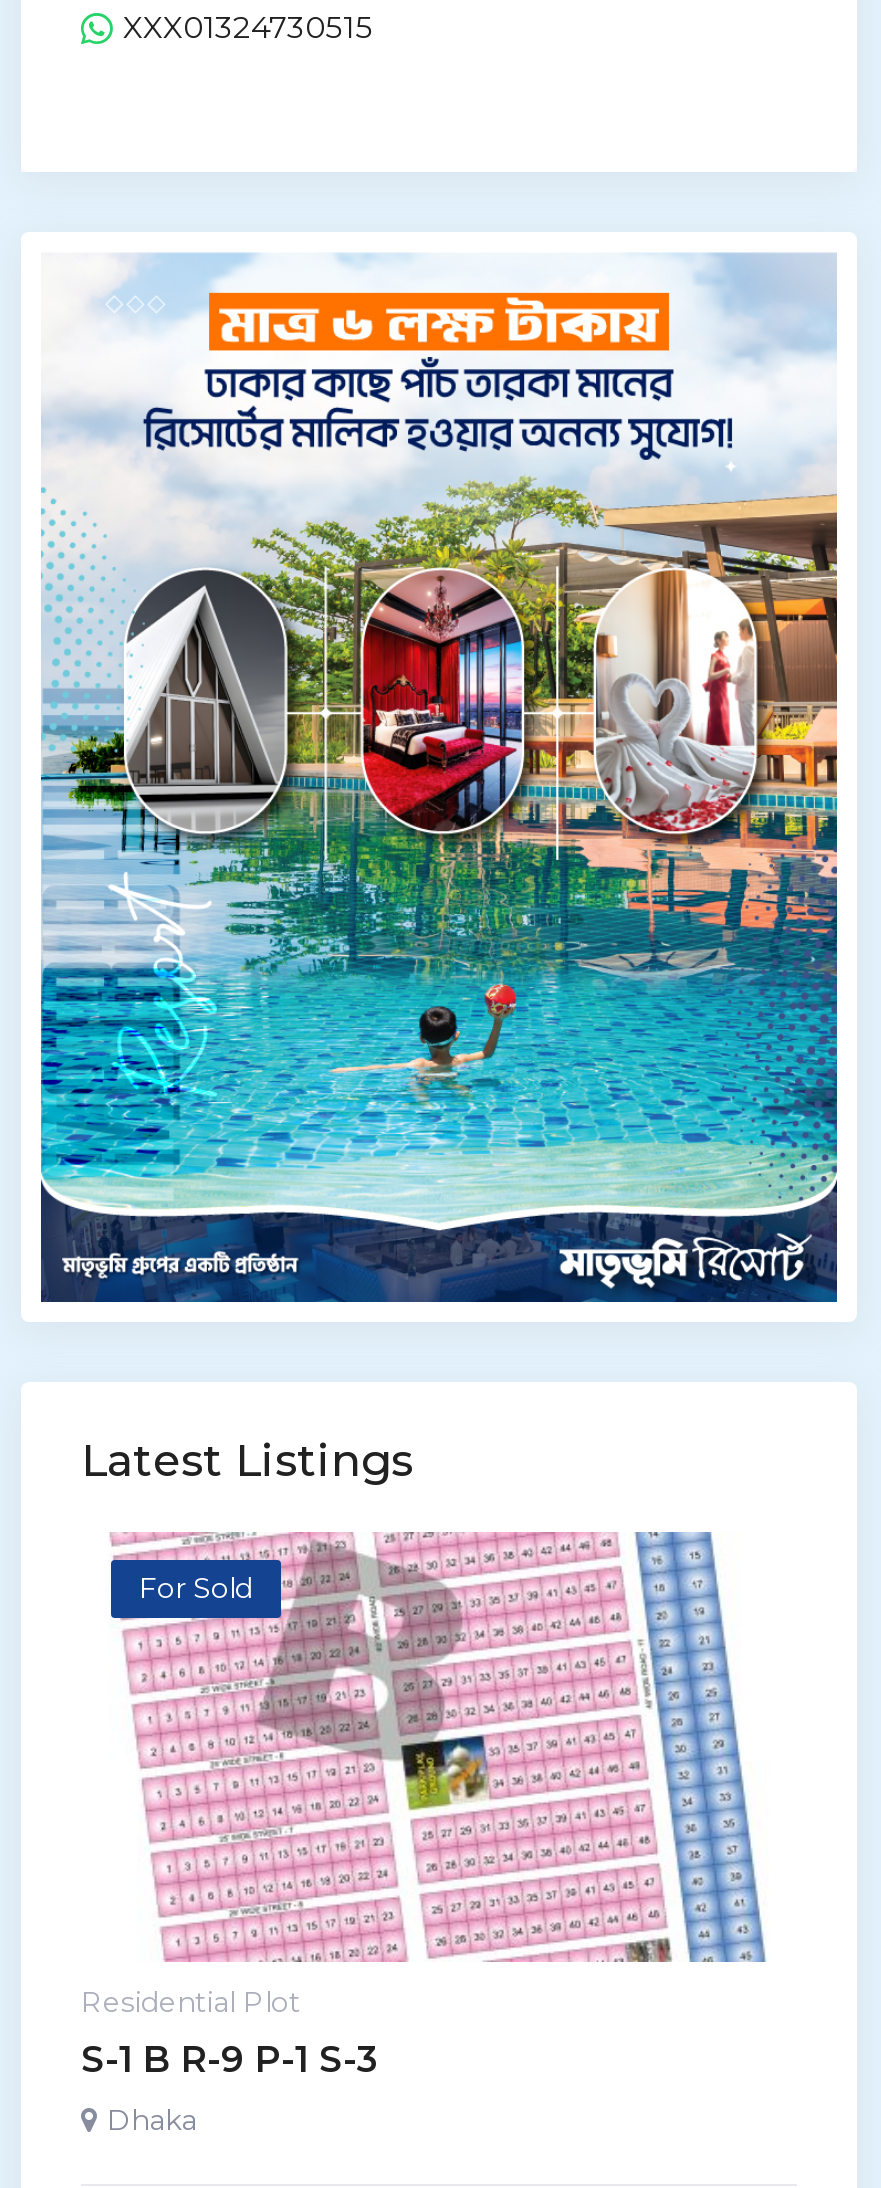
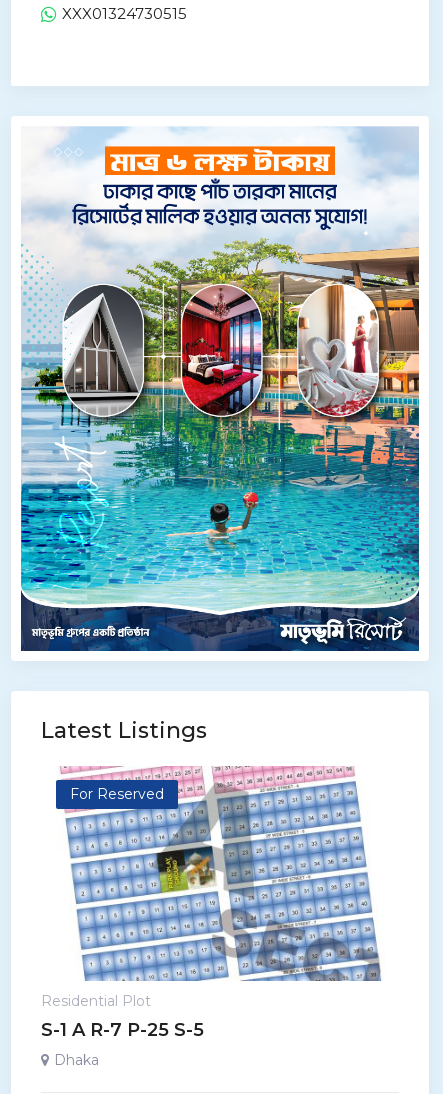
- [image]
- For Sold
+ [image]
+ For Reserved

- S-1 B R-9 P-1 S-3
+ S-1 A R-7 P-25 S-5
